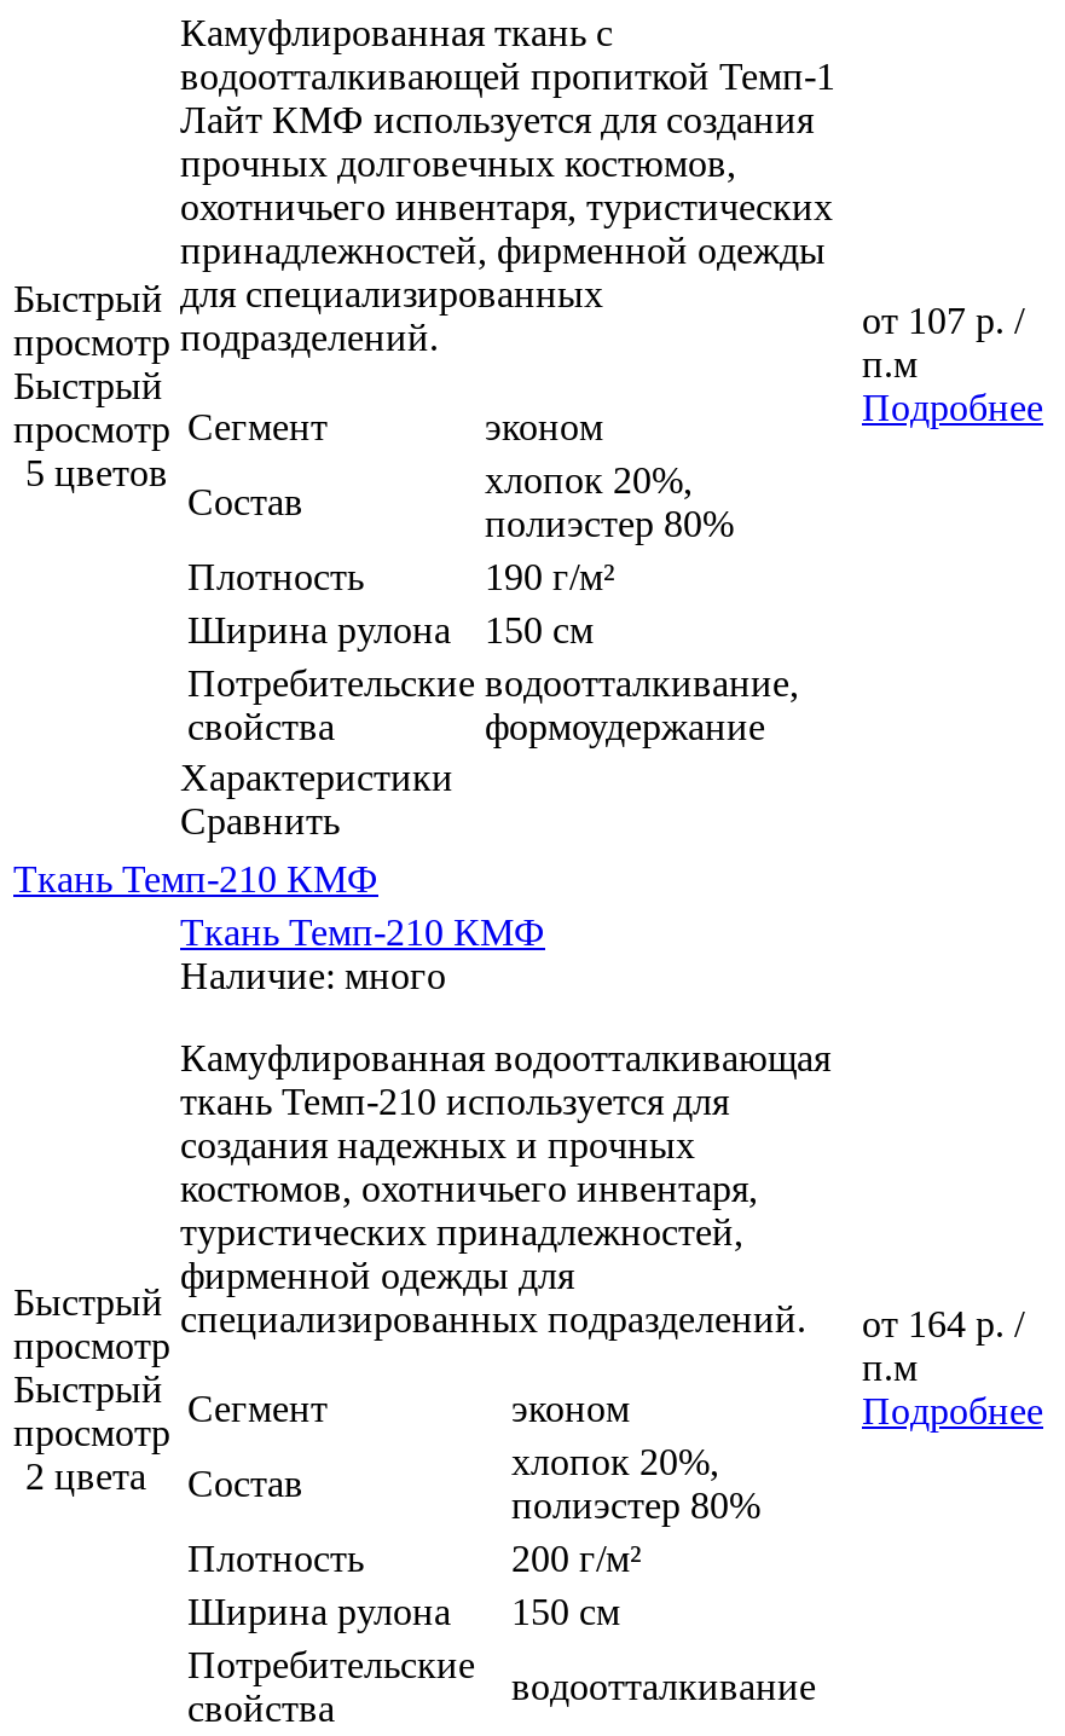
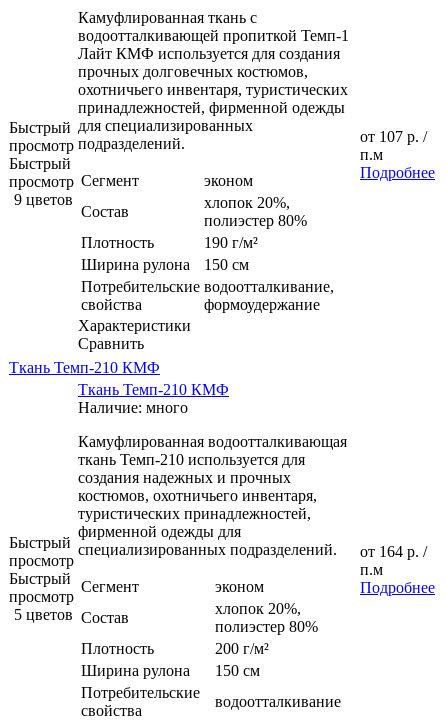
- 5 цветов
+ 9 цветов

- 2 цвета Состав
+ 5 цветов Состав
